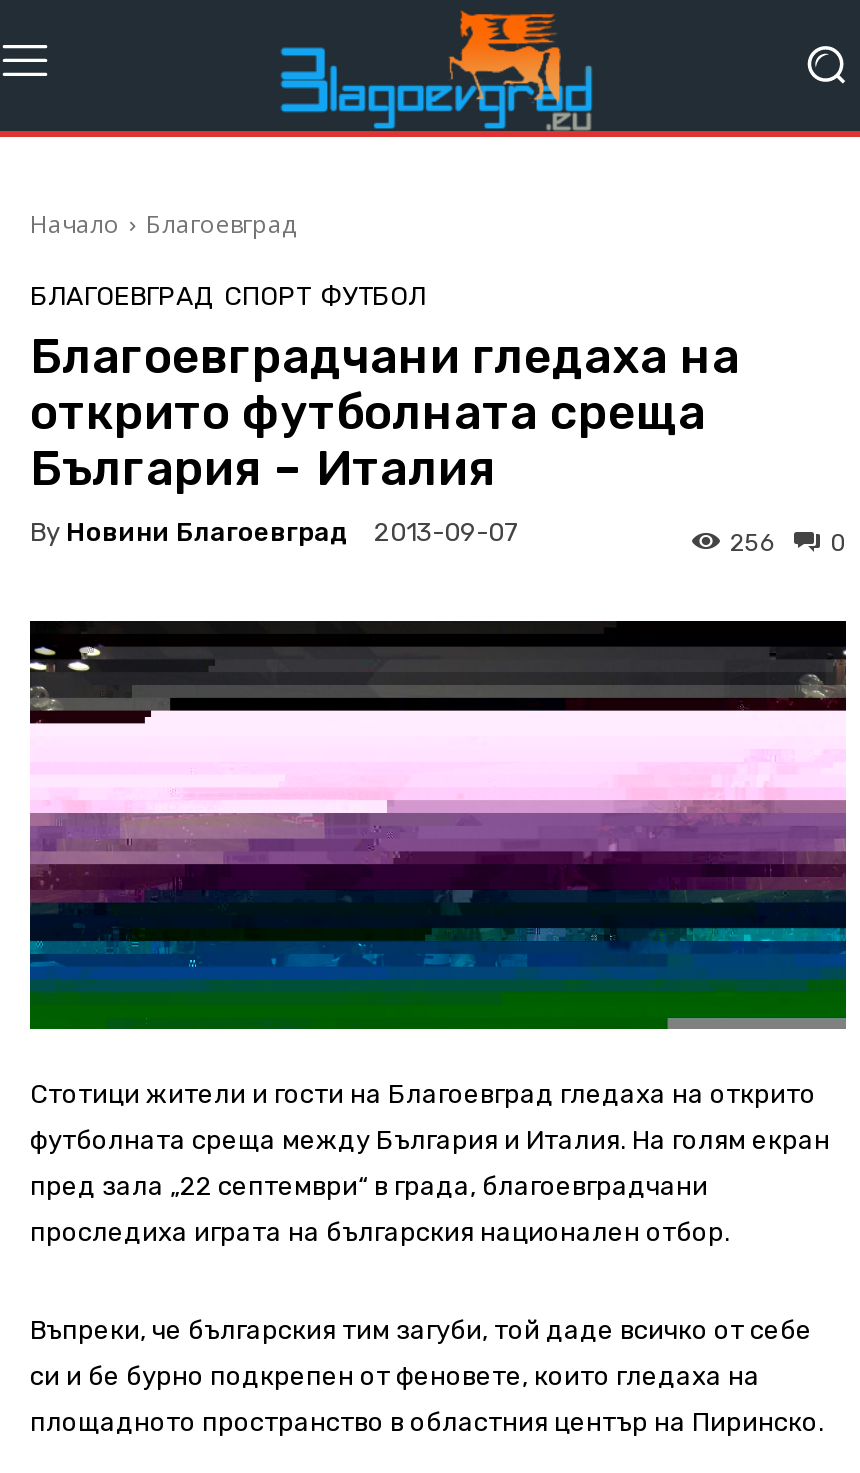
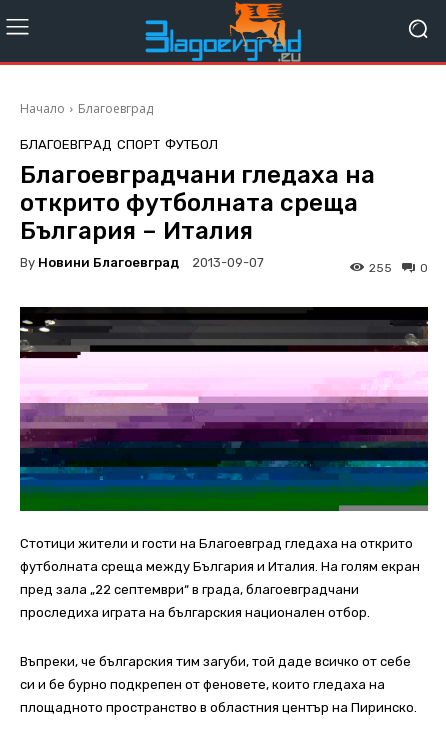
- 256 0
+ 255 0
